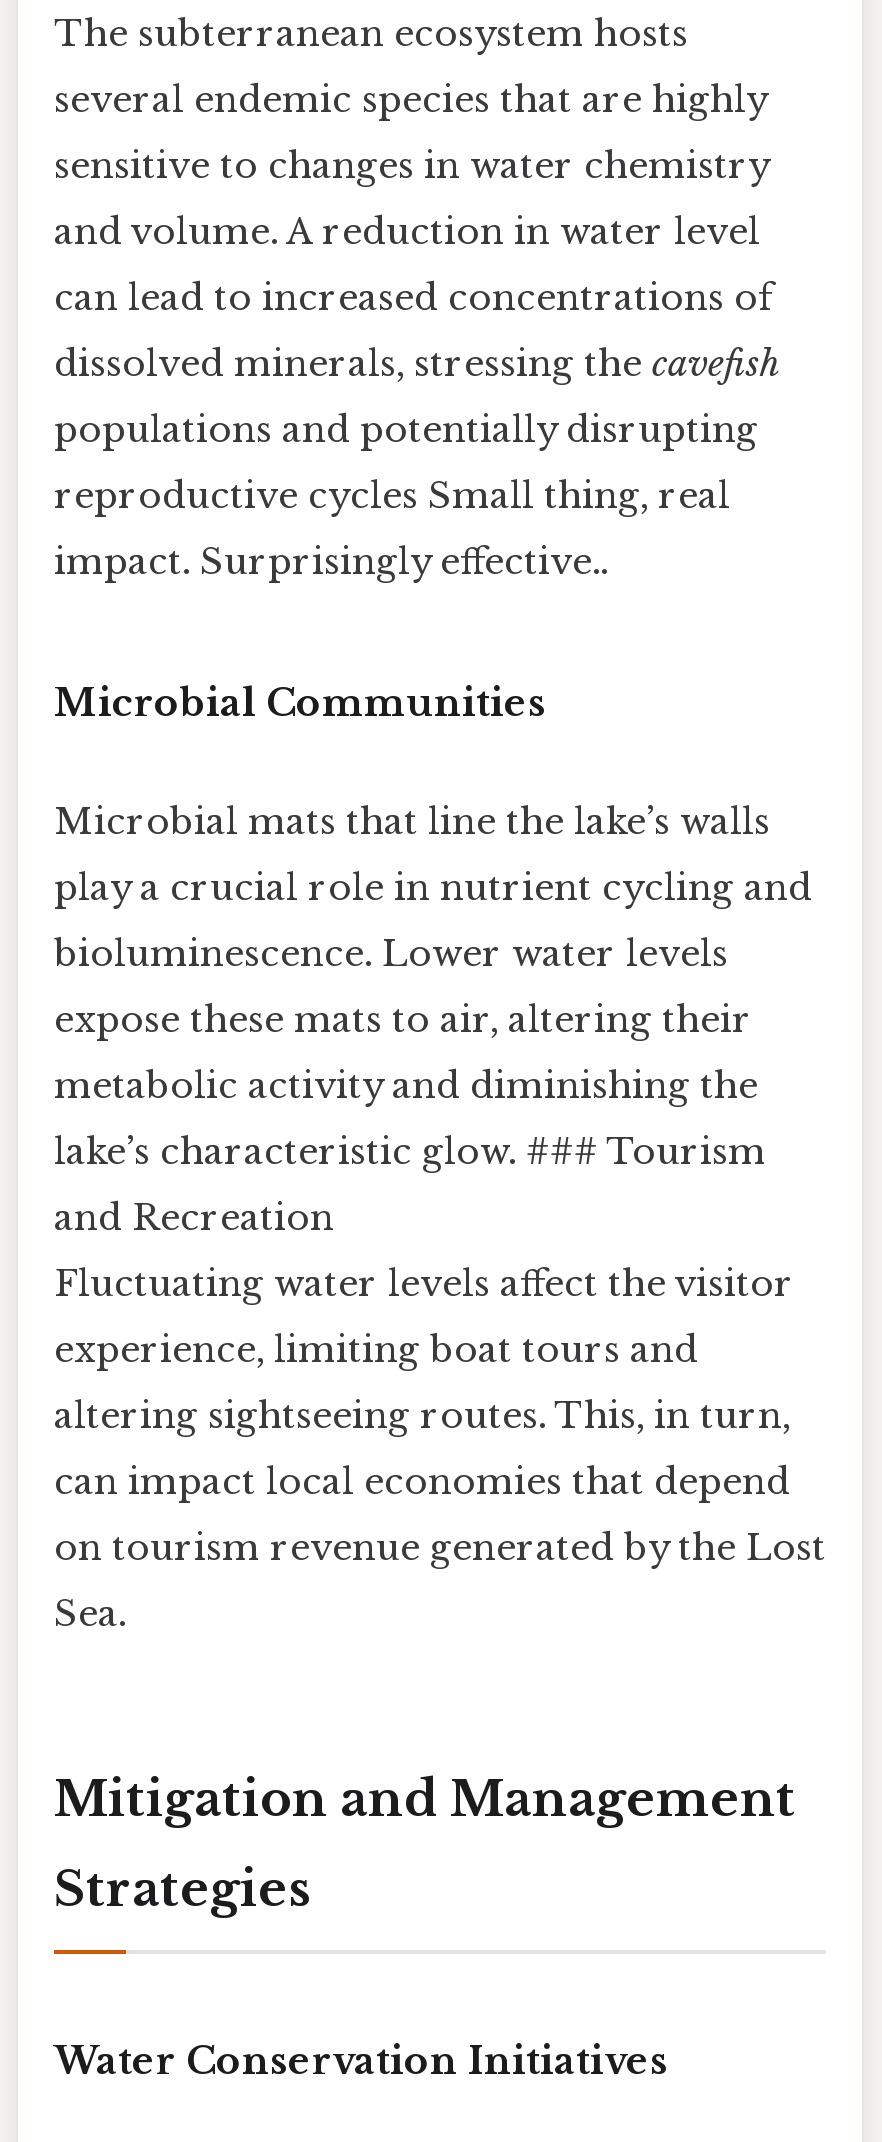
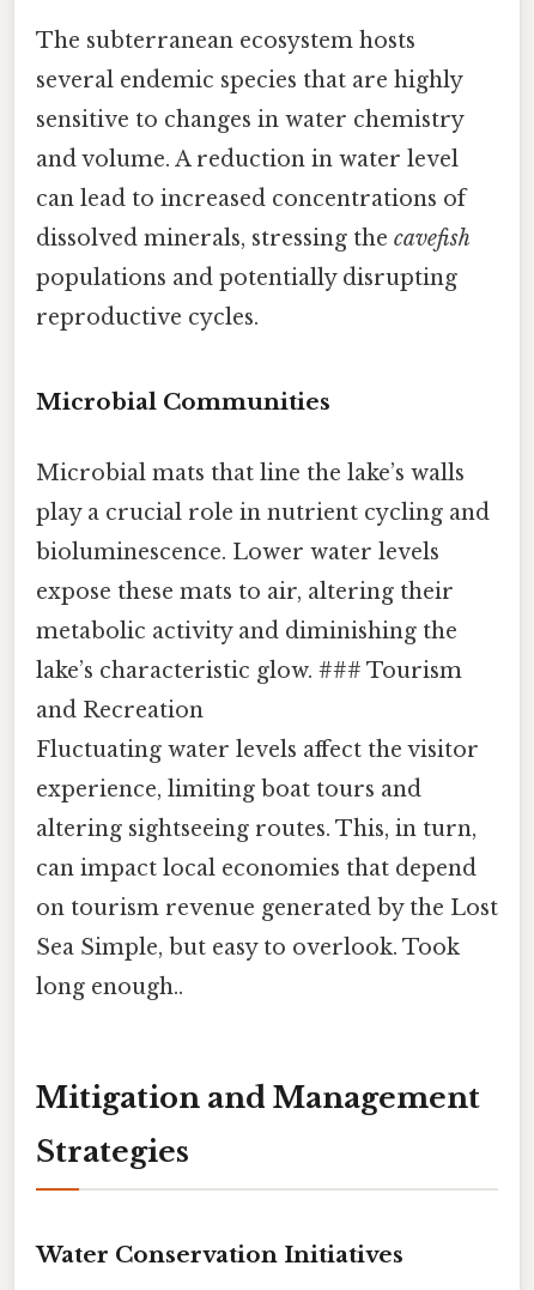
- reproductive cycles Small thing, real
- impact. Surprisingly effective..
+ reproductive cycles.

moved up: Microbial Communities | Microbial mats that line the lake’s walls | play a crucial role in nutrient cycling and | ... | can impact local economies that depend | on tourism revenue generated by the Lost

- Sea.
+ Sea Simple, but easy to overlook. Took
+ long enough..
